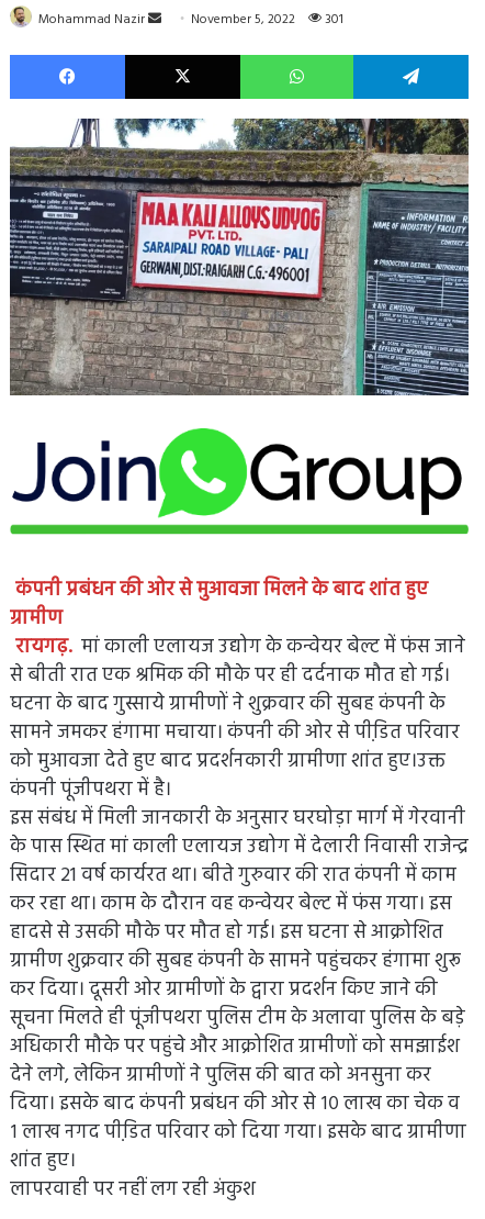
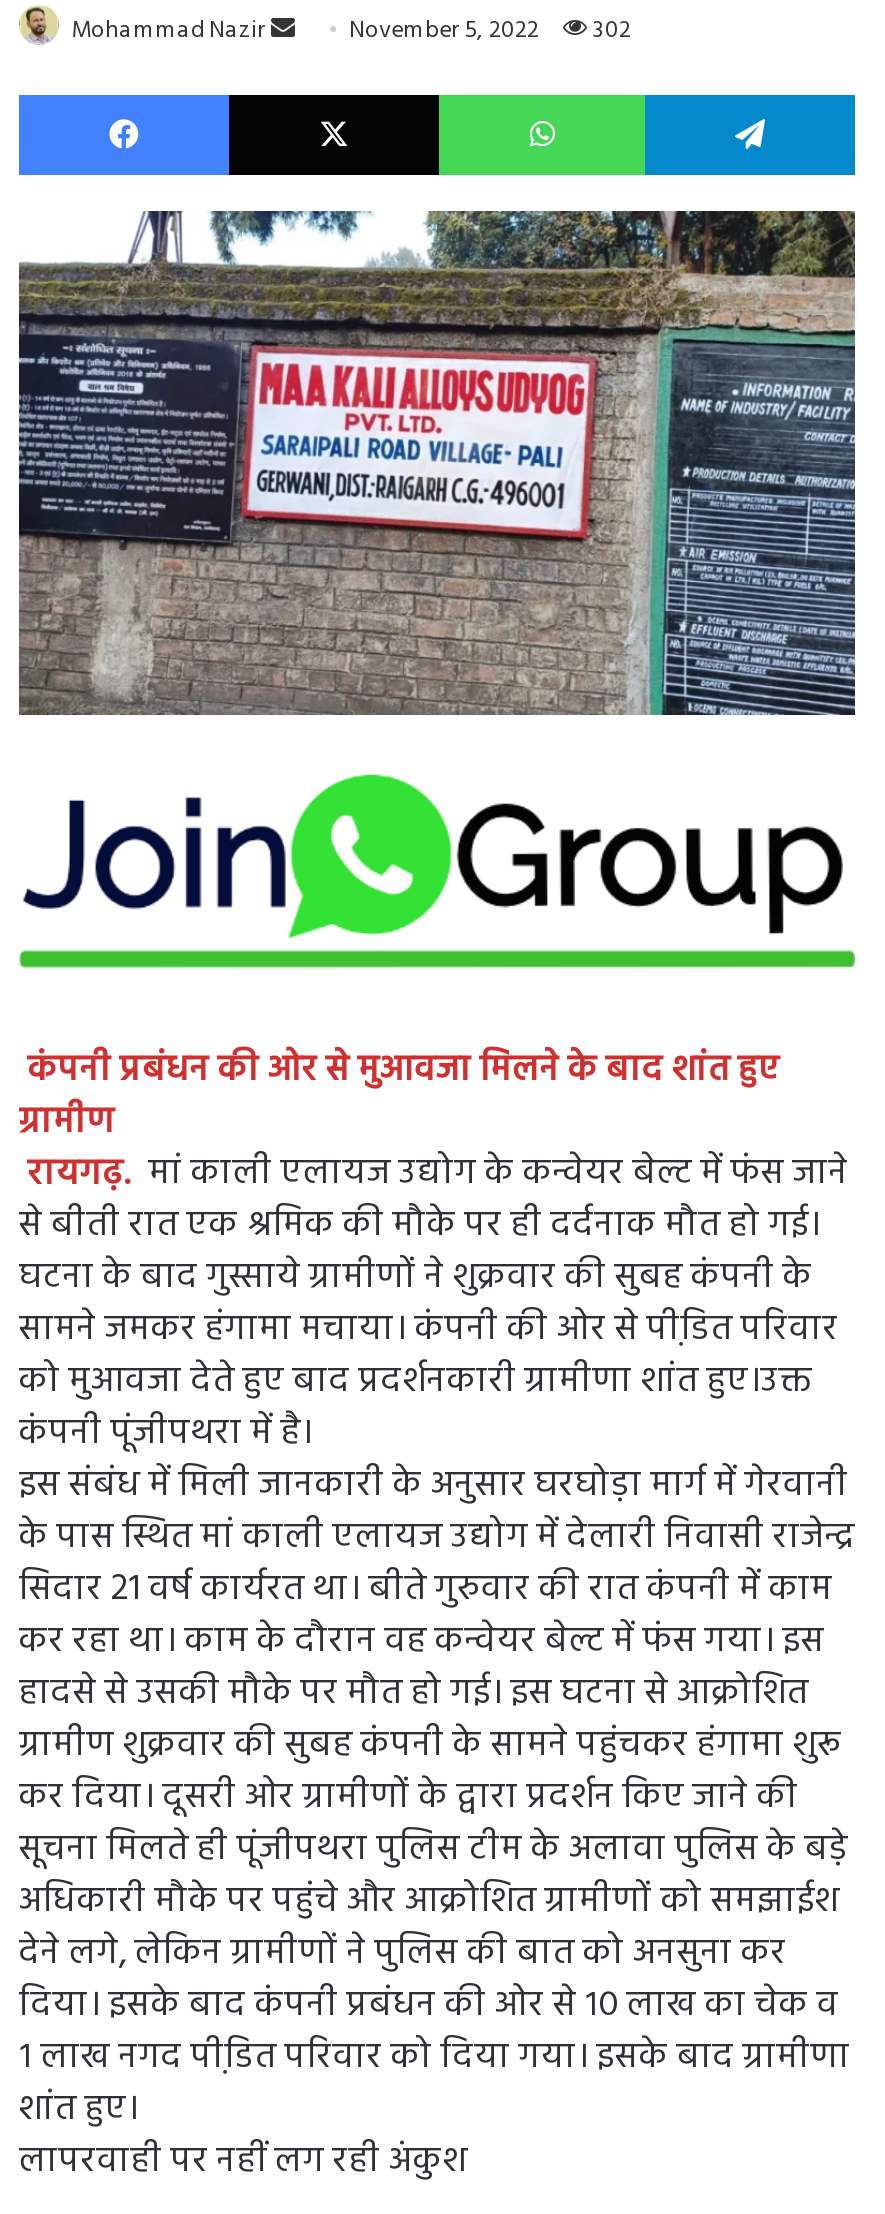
- 301
+ 302
